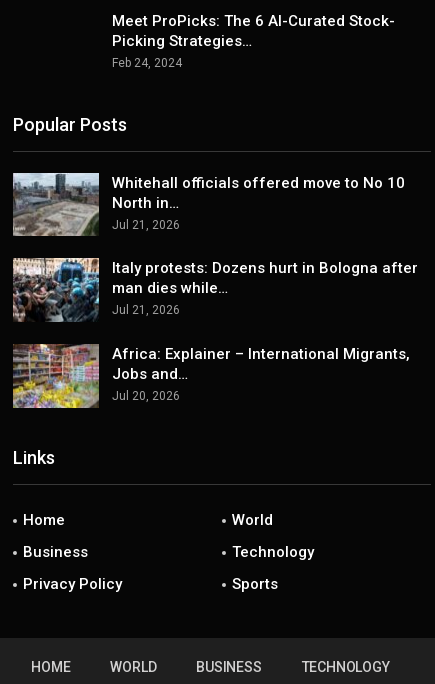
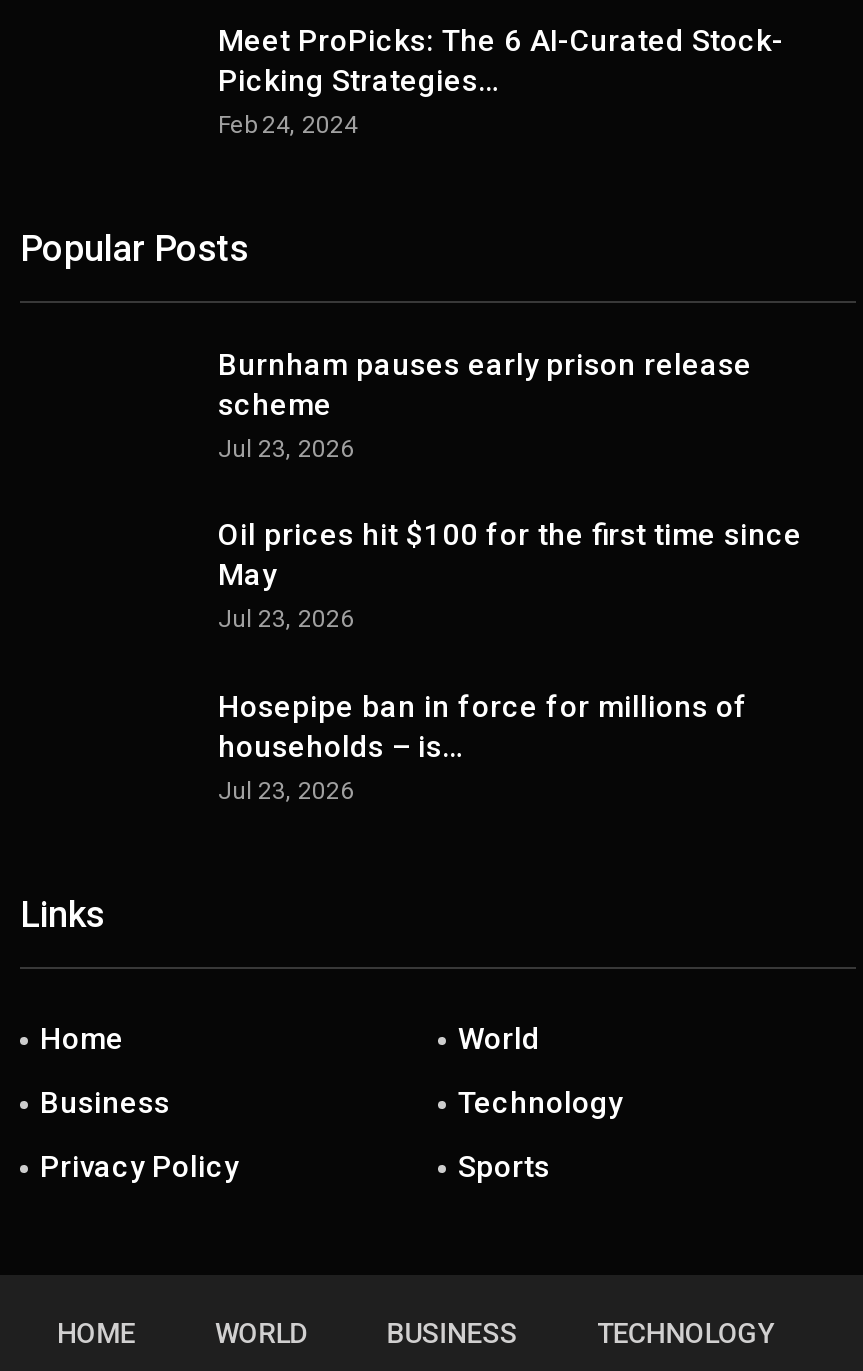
- [image]

- Whitehall officials offered move to No 10
- North in…
- Jul 21, 2026
+ Burnham pauses early prison release
+ scheme
+ Jul 23, 2026

- [image]

- Italy protests: Dozens hurt in Bologna after
- man dies while…
- Jul 21, 2026
+ Oil prices hit $100 for the first time since
+ May
+ Jul 23, 2026

- [image]

- Africa: Explainer – International Migrants,
- Jobs and…
- Jul 20, 2026
+ Hosepipe ban in force for millions of
+ households – is…
+ Jul 23, 2026
